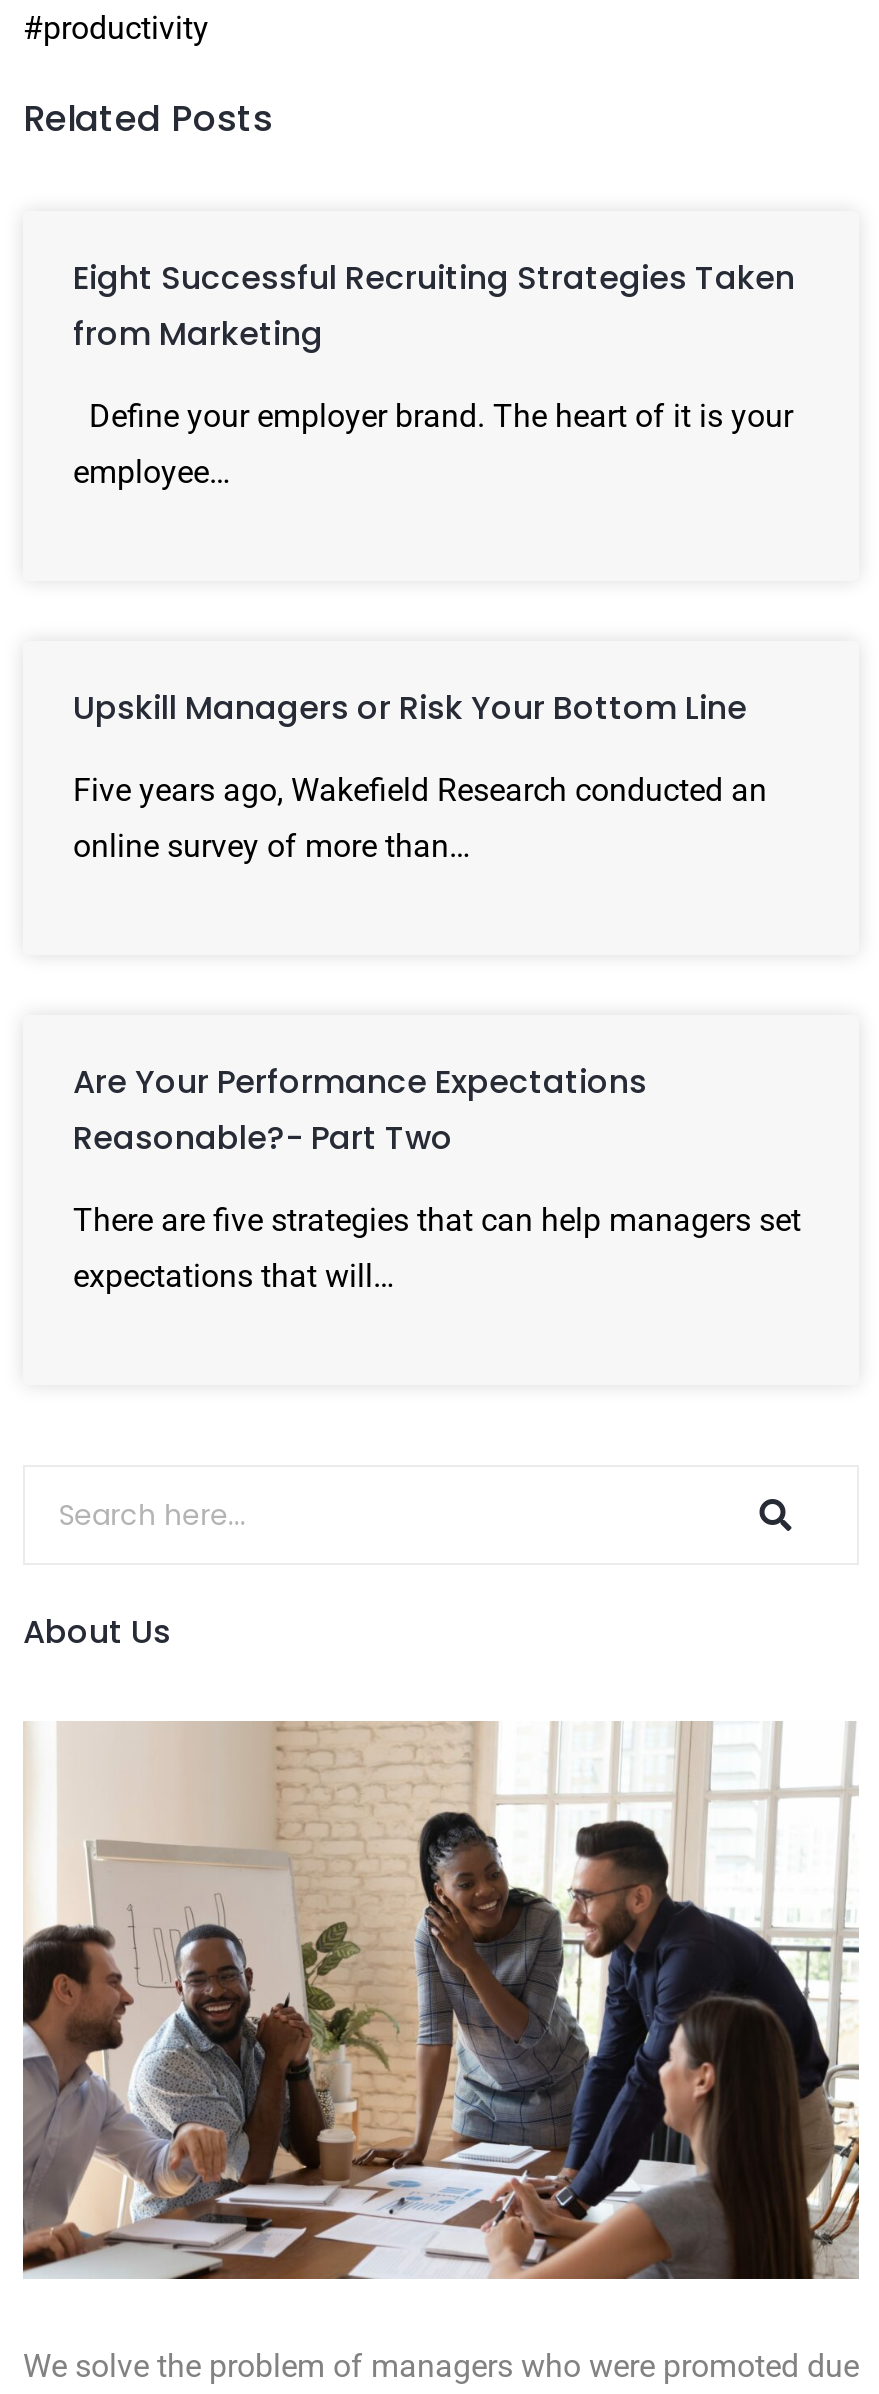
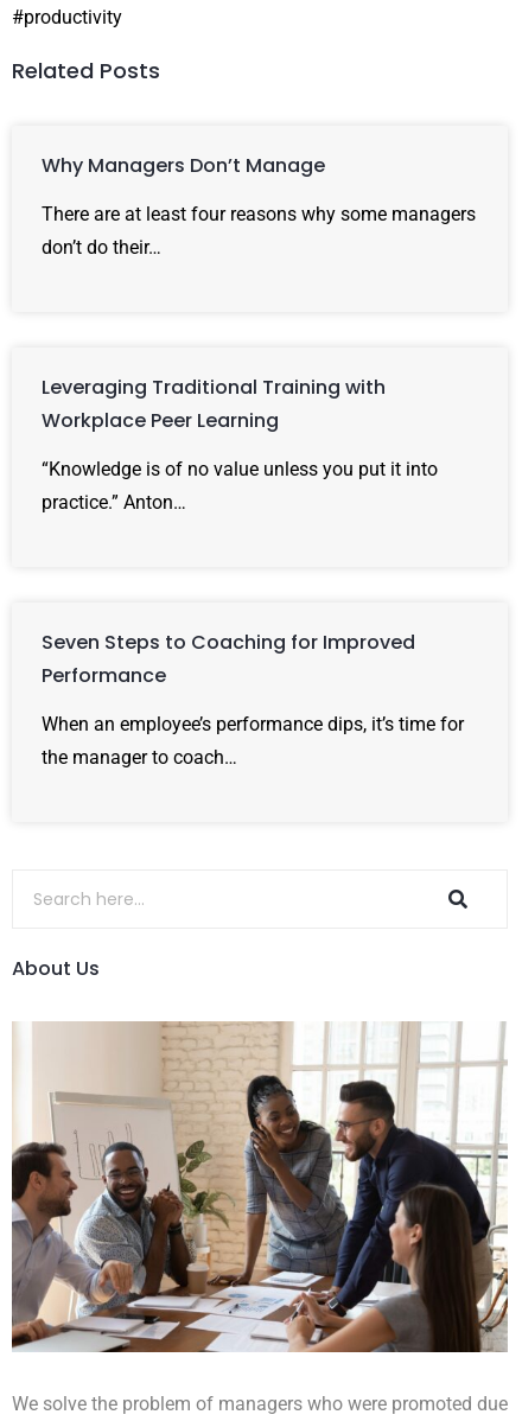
- Eight Successful Recruiting Strategies Taken
- from Marketing
+ Why Managers Don’t Manage

- Define your employer brand. The heart of it is your
+ There are at least four reasons why some managers

- employee…
+ don’t do their…

- Upskill Managers or Risk Your Bottom Line
+ Leveraging Traditional Training with
+ Workplace Peer Learning

- Five years ago, Wakefield Research conducted an
+ “Knowledge is of no value unless you put it into

- online survey of more than…
+ practice.” Anton…

- Are Your Performance Expectations
- Reasonable?- Part Two
+ Seven Steps to Coaching for Improved
+ Performance

- There are five strategies that can help managers set
+ When an employee’s performance dips, it’s time for

- expectations that will…
+ the manager to coach…
